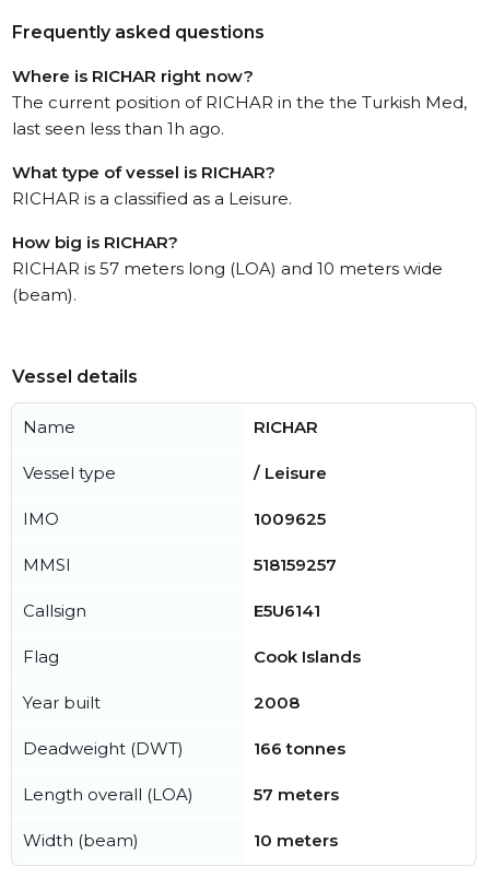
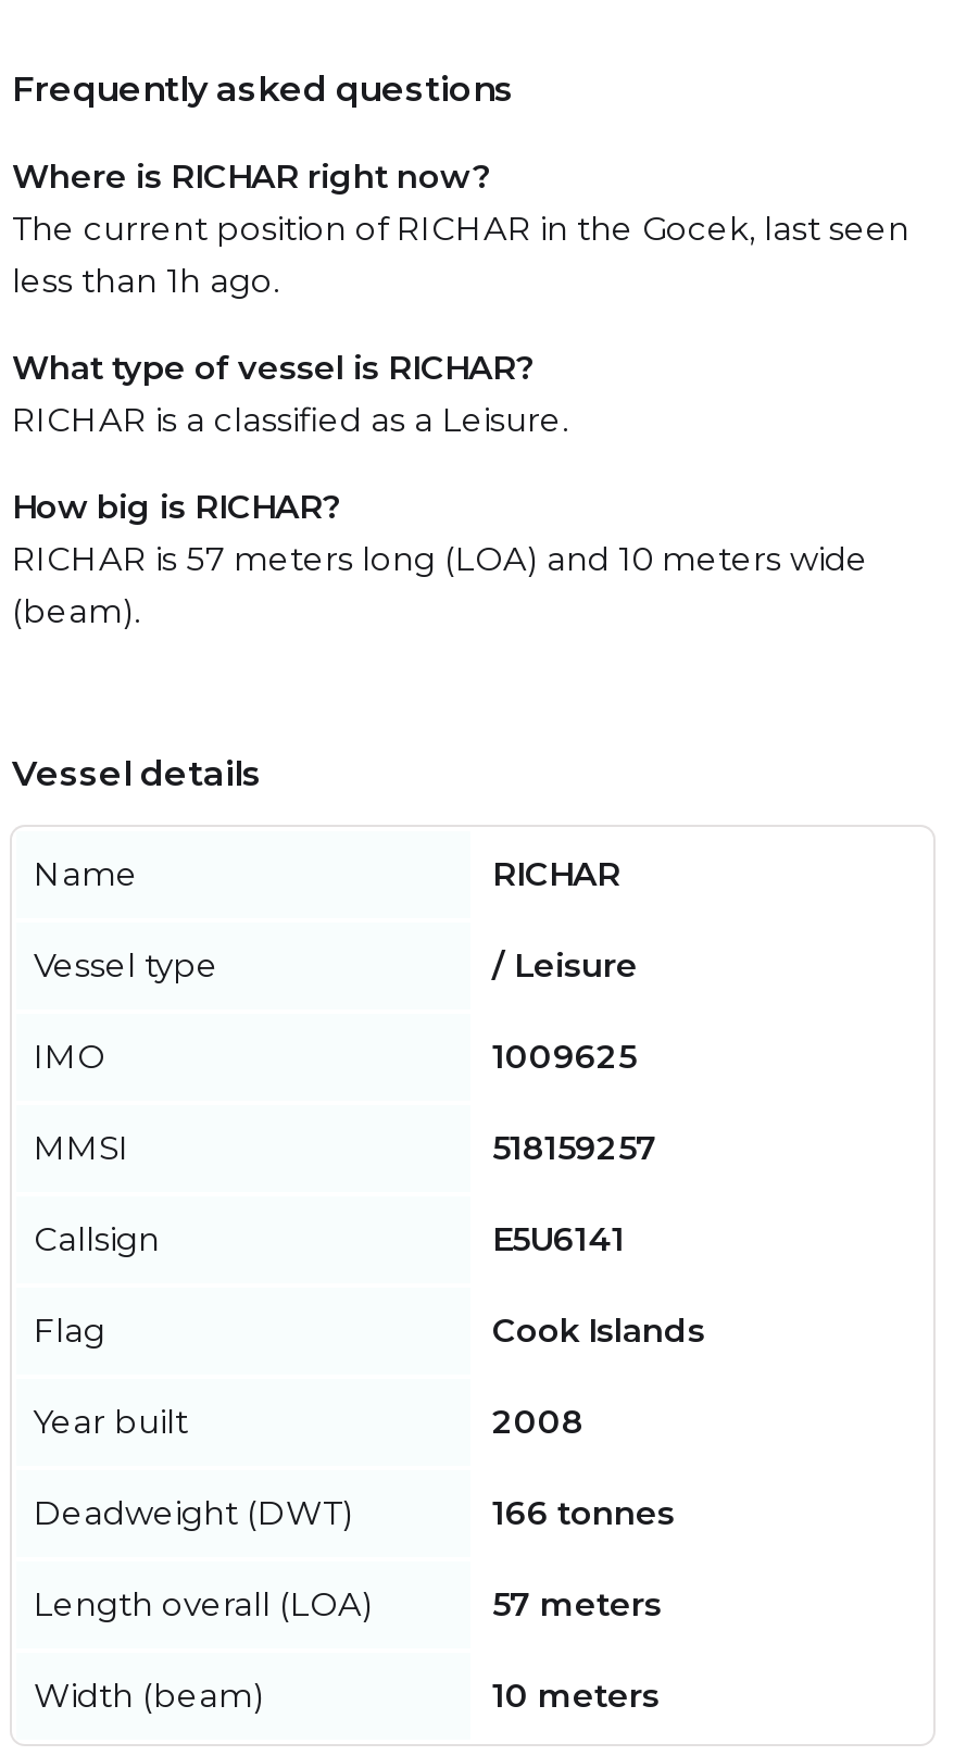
- The current position of RICHAR in the the Turkish Med,
- last seen less than 1h ago.
+ The current position of RICHAR in the Gocek, last seen
+ less than 1h ago.
